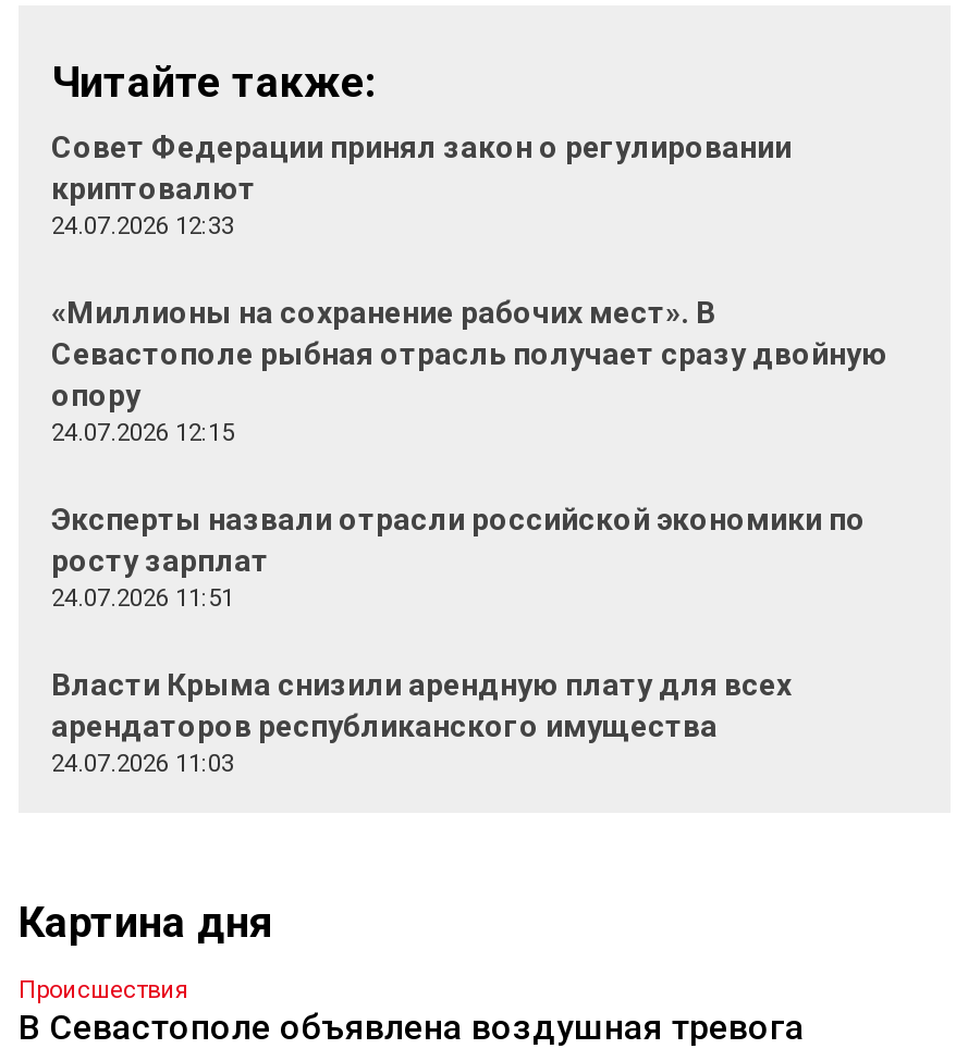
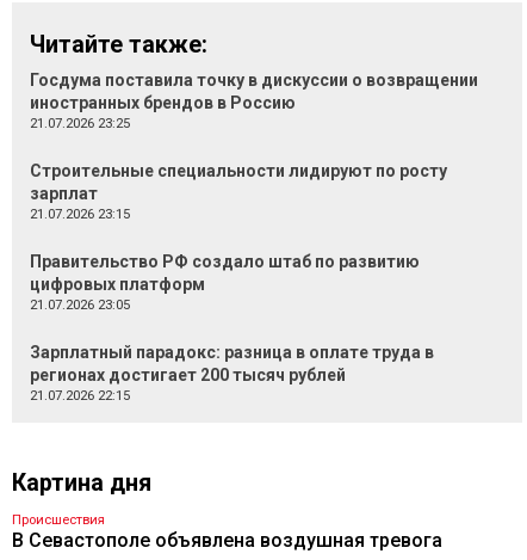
- Совет Федерации принял закон о регулировании
- криптовалют
- 24.07.2026 12:33
+ Госдума поставила точку в дискуссии о возвращении
+ иностранных брендов в Россию
+ 21.07.2026 23:25

- «Миллионы на сохранение рабочих мест». В
- Севастополе рыбная отрасль получает сразу двойную
- опору
- 24.07.2026 12:15
+ Строительные специальности лидируют по росту
+ зарплат
+ 21.07.2026 23:15

- Эксперты назвали отрасли российской экономики по
- росту зарплат
- 24.07.2026 11:51
+ Правительство РФ создало штаб по развитию
+ цифровых платформ
+ 21.07.2026 23:05

- Власти Крыма снизили арендную плату для всех
- арендаторов республиканского имущества
- 24.07.2026 11:03
+ Зарплатный парадокс: разница в оплате труда в
+ регионах достигает 200 тысяч рублей
+ 21.07.2026 22:15
